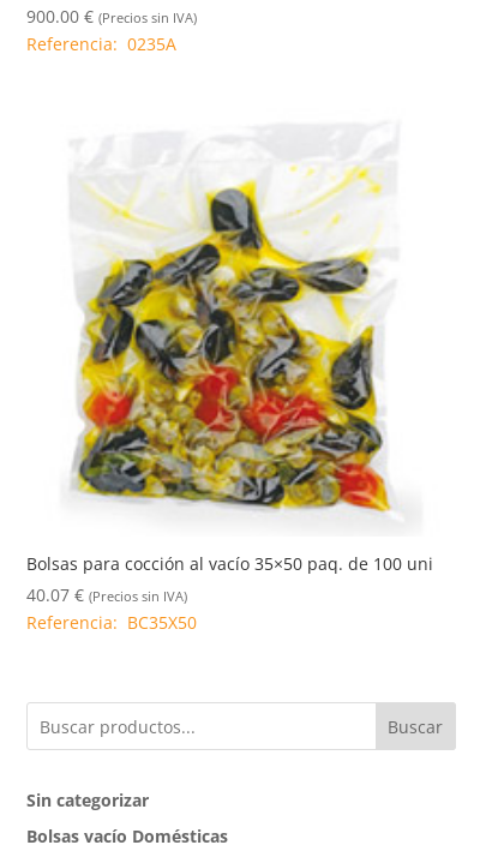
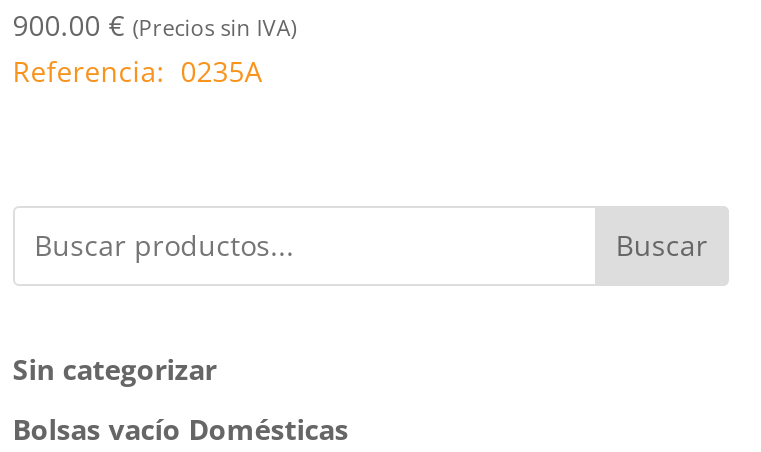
- [image]
- Bolsas para cocción al vacío 35×50 paq. de 100 uni
- 40.07 € (Precios sin IVA)
- Referencia: BC35X50
